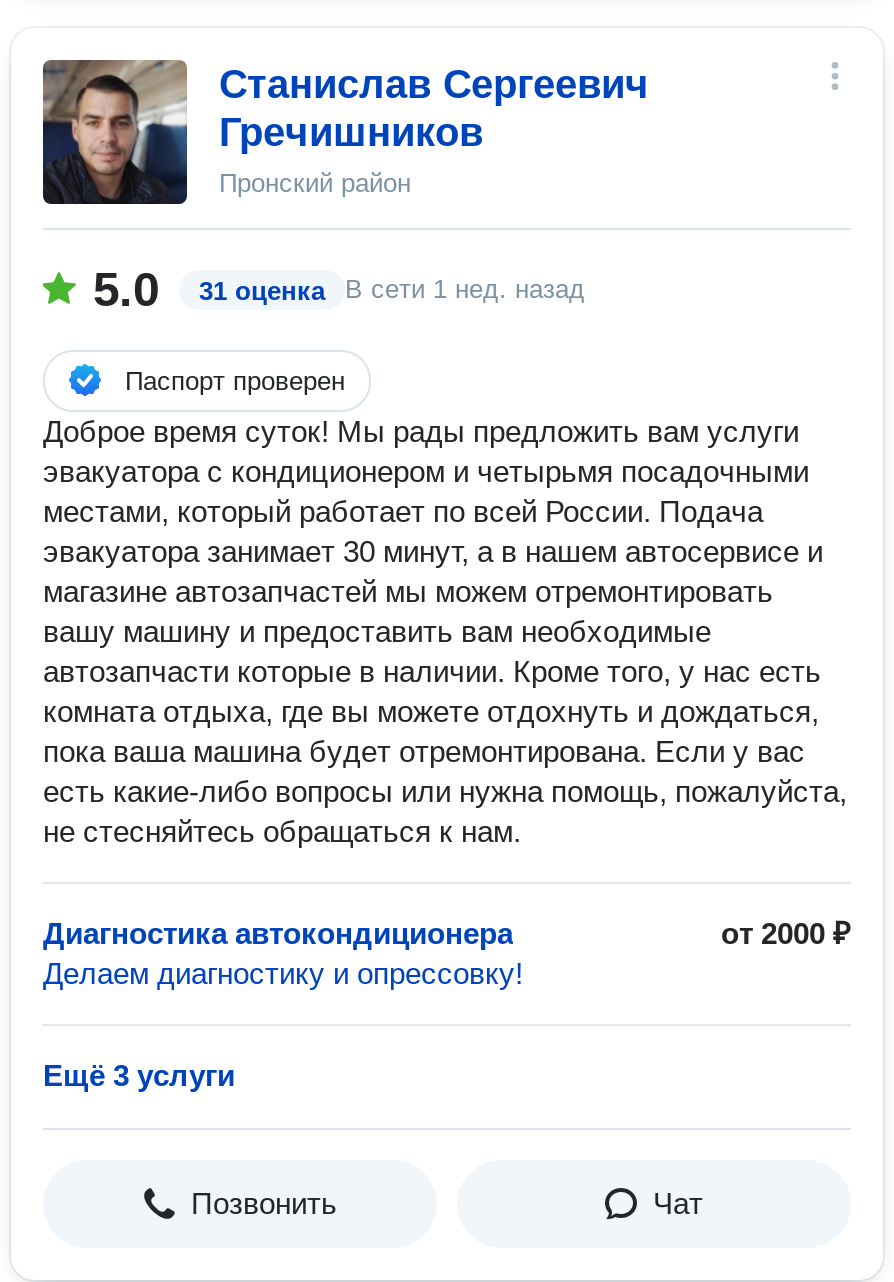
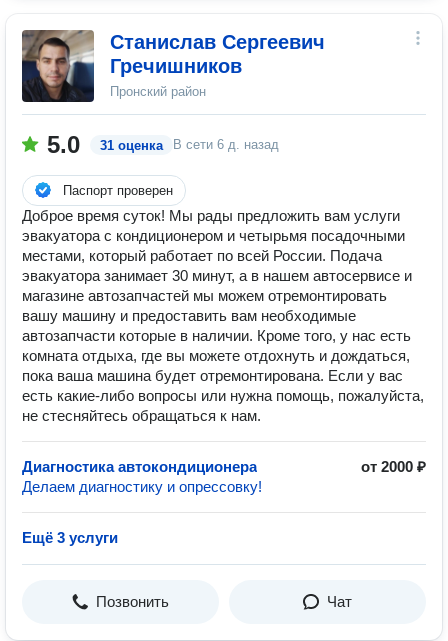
- В сети 1 нед. назад
+ В сети 6 д. назад
